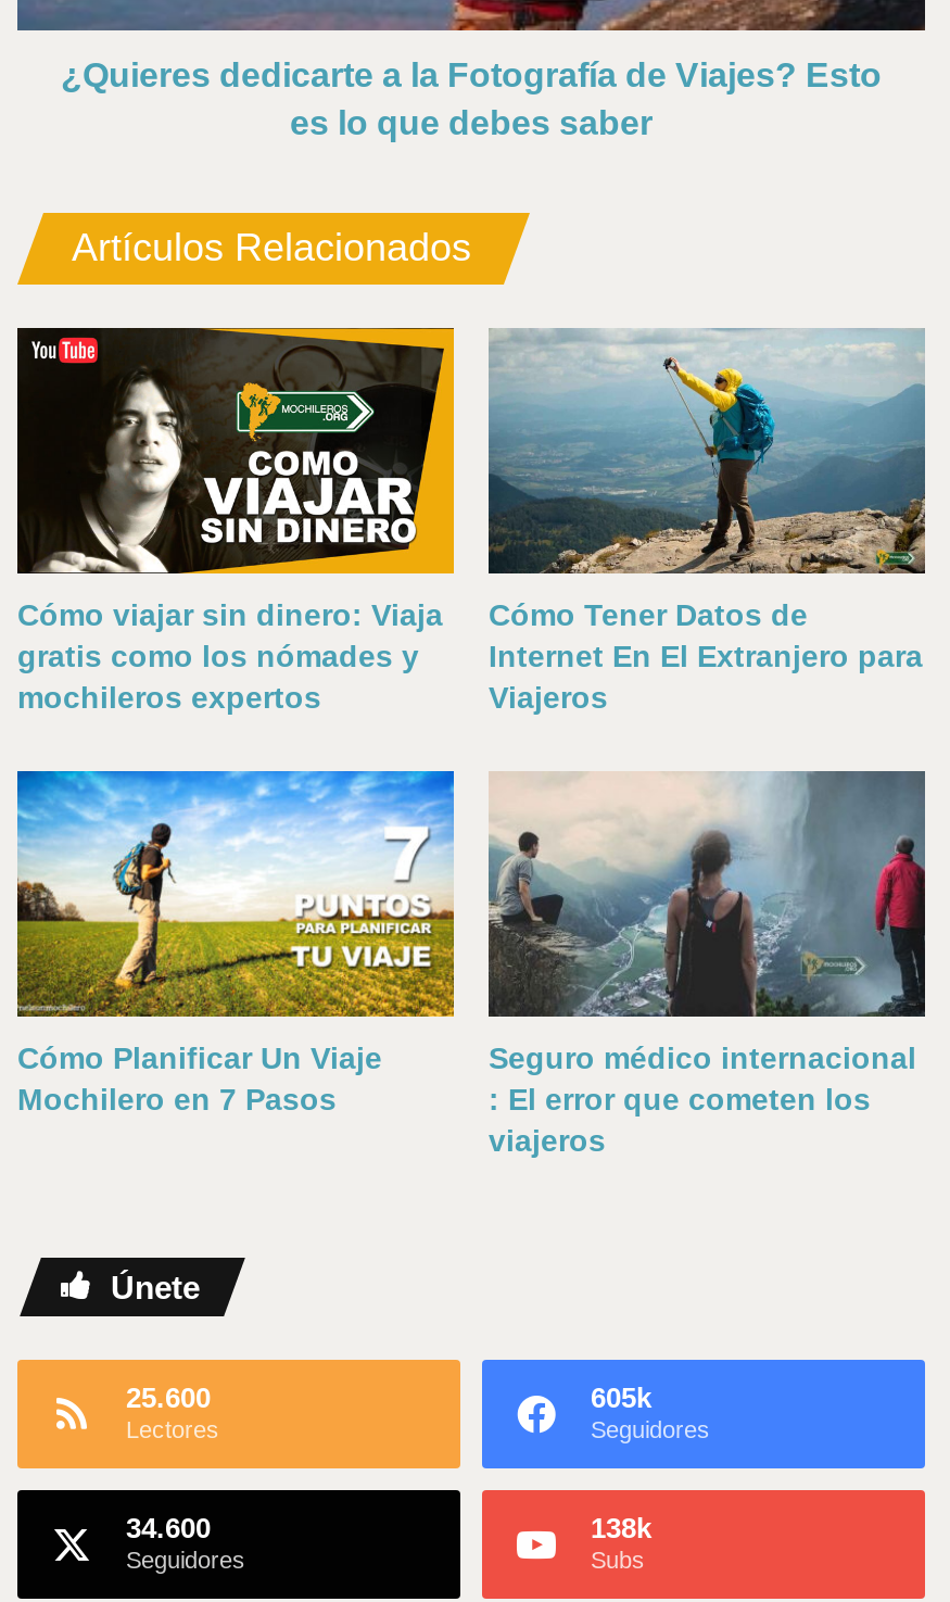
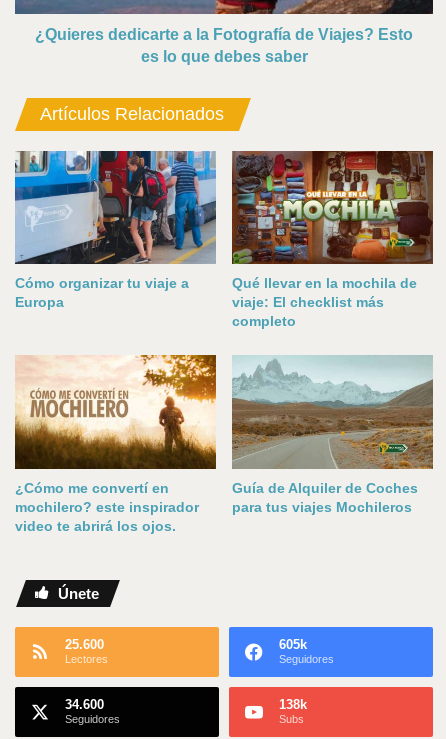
- [image]
- Cómo viajar sin dinero: Viaja
- gratis como los nómades y
- mochileros expertos
+ [image]
+ Cómo organizar tu viaje a
+ Europa

- [image]
- Cómo Tener Datos de
- Internet En El Extranjero para
- Viajeros
+ [image]
+ Qué llevar en la mochila de
+ viaje: El checklist más
+ completo

- [image]
- Cómo Planificar Un Viaje
- Mochilero en 7 Pasos
+ [image]
+ ¿Cómo me convertí en
+ mochilero? este inspirador
+ video te abrirá los ojos.

- [image]
- Seguro médico internacional
- : El error que cometen los
- viajeros
+ [image]
+ Guía de Alquiler de Coches
+ para tus viajes Mochileros
